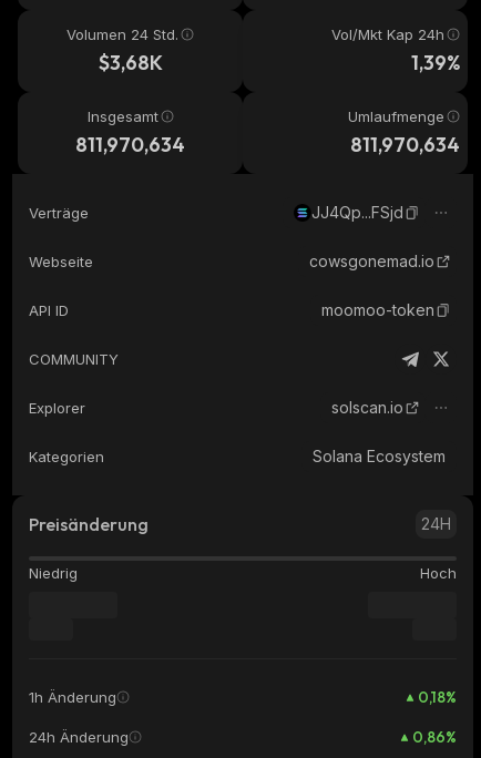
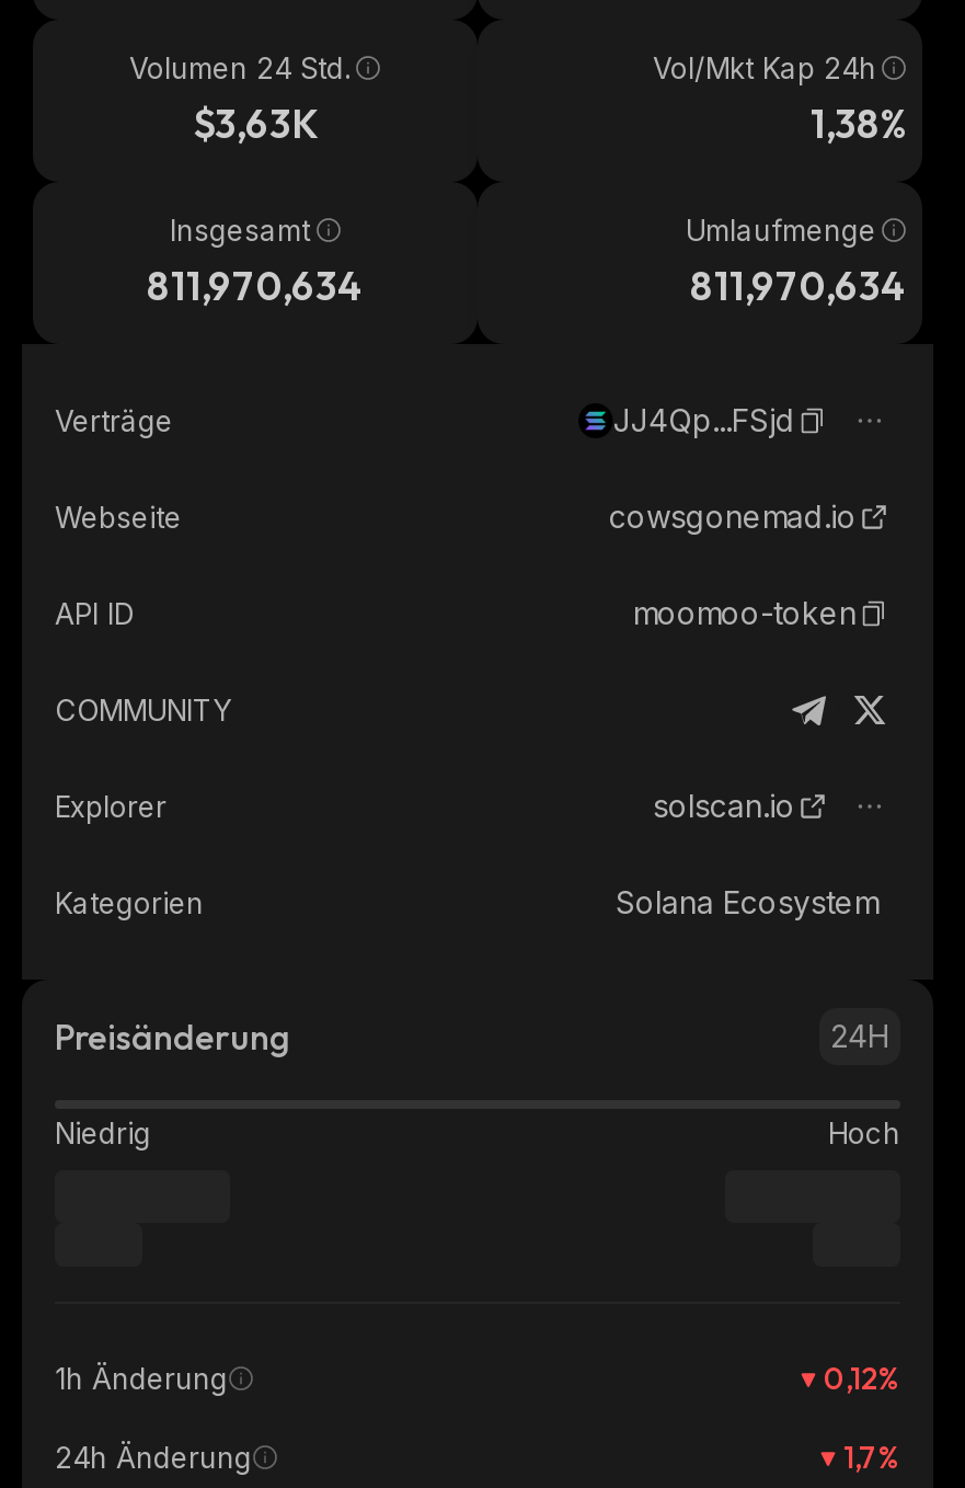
- $3,68K
+ $3,63K

- 1,39%
+ 1,38%

- 0,18%
+ 0,12%

- 0,86%
+ 1,7%
